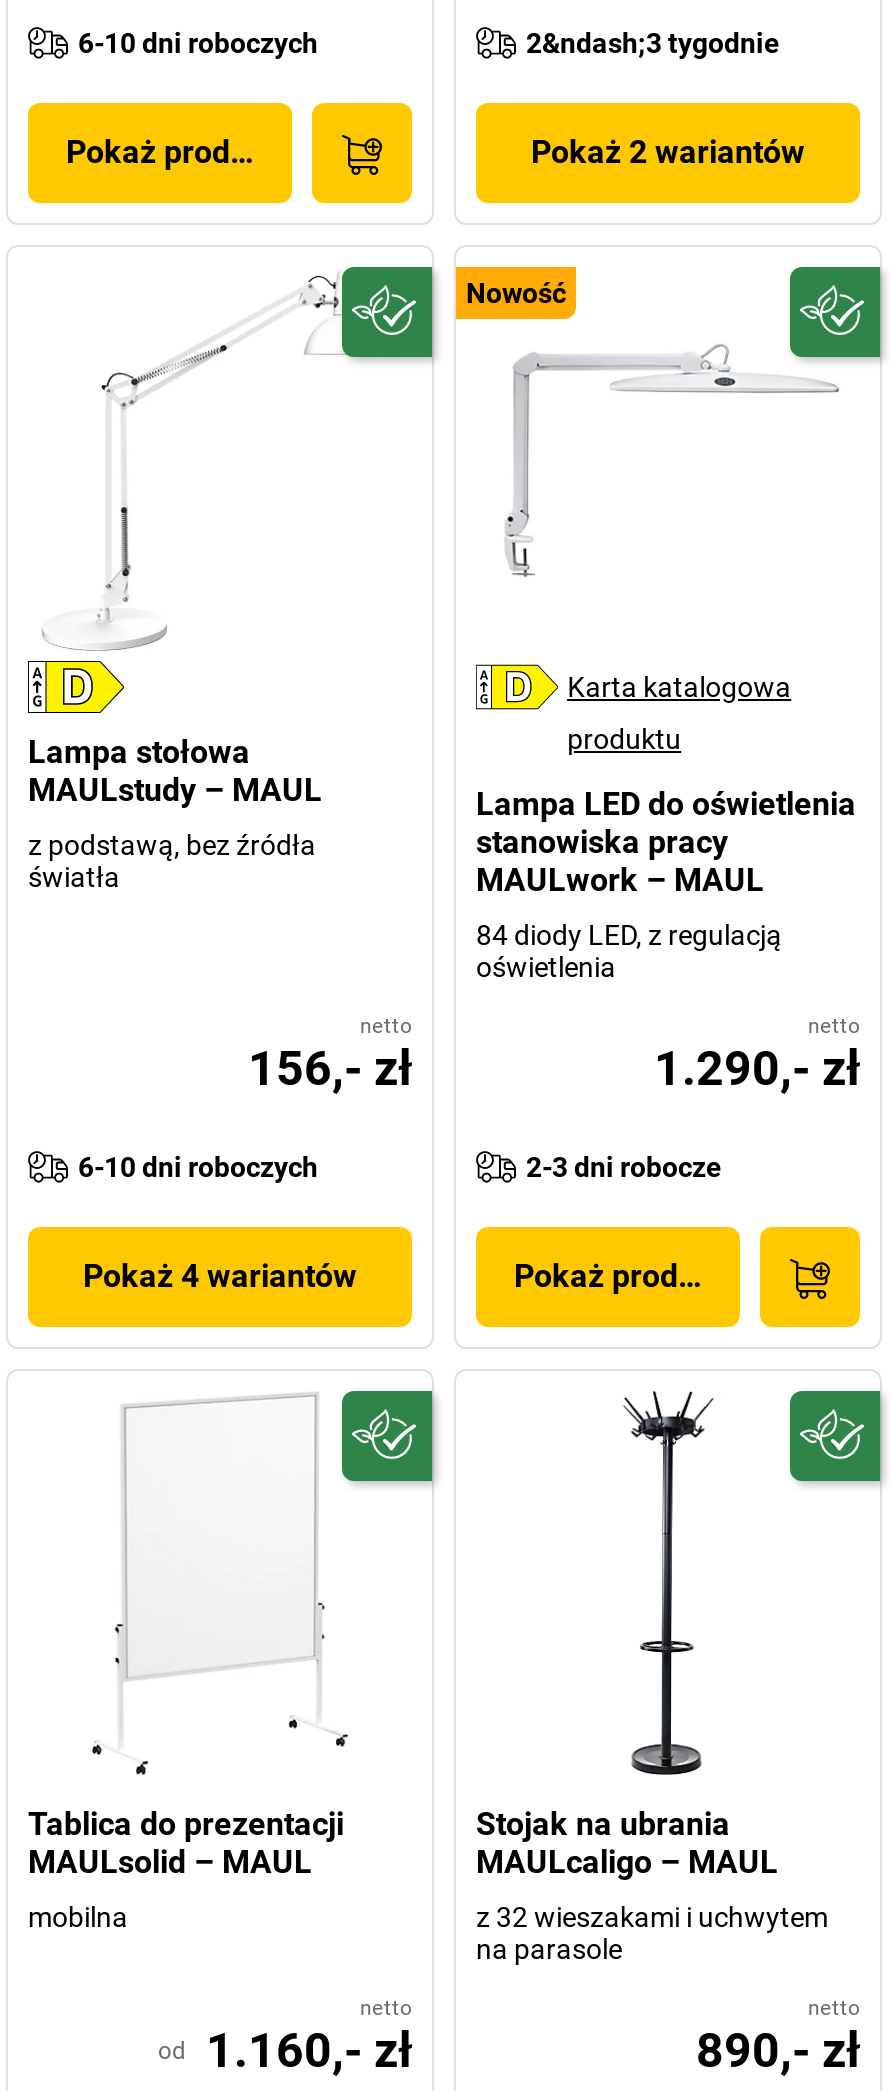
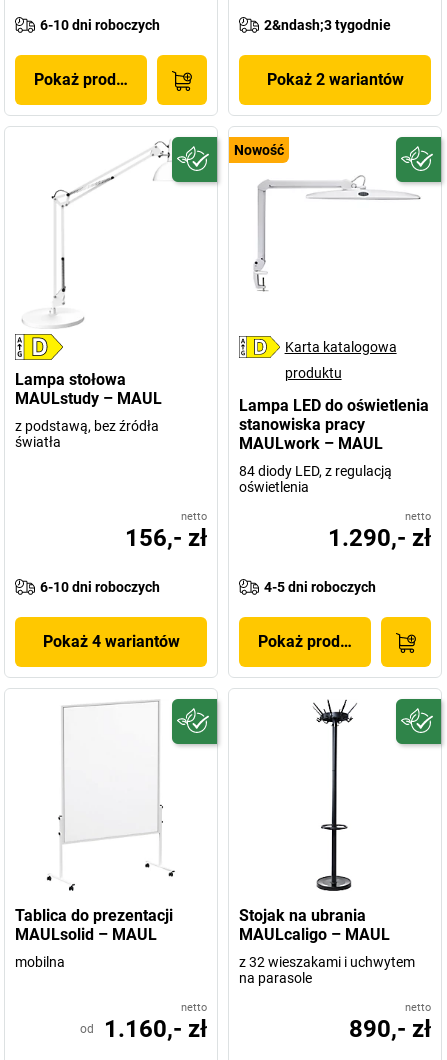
- 2-3 dni robocze
+ 4-5 dni roboczych
